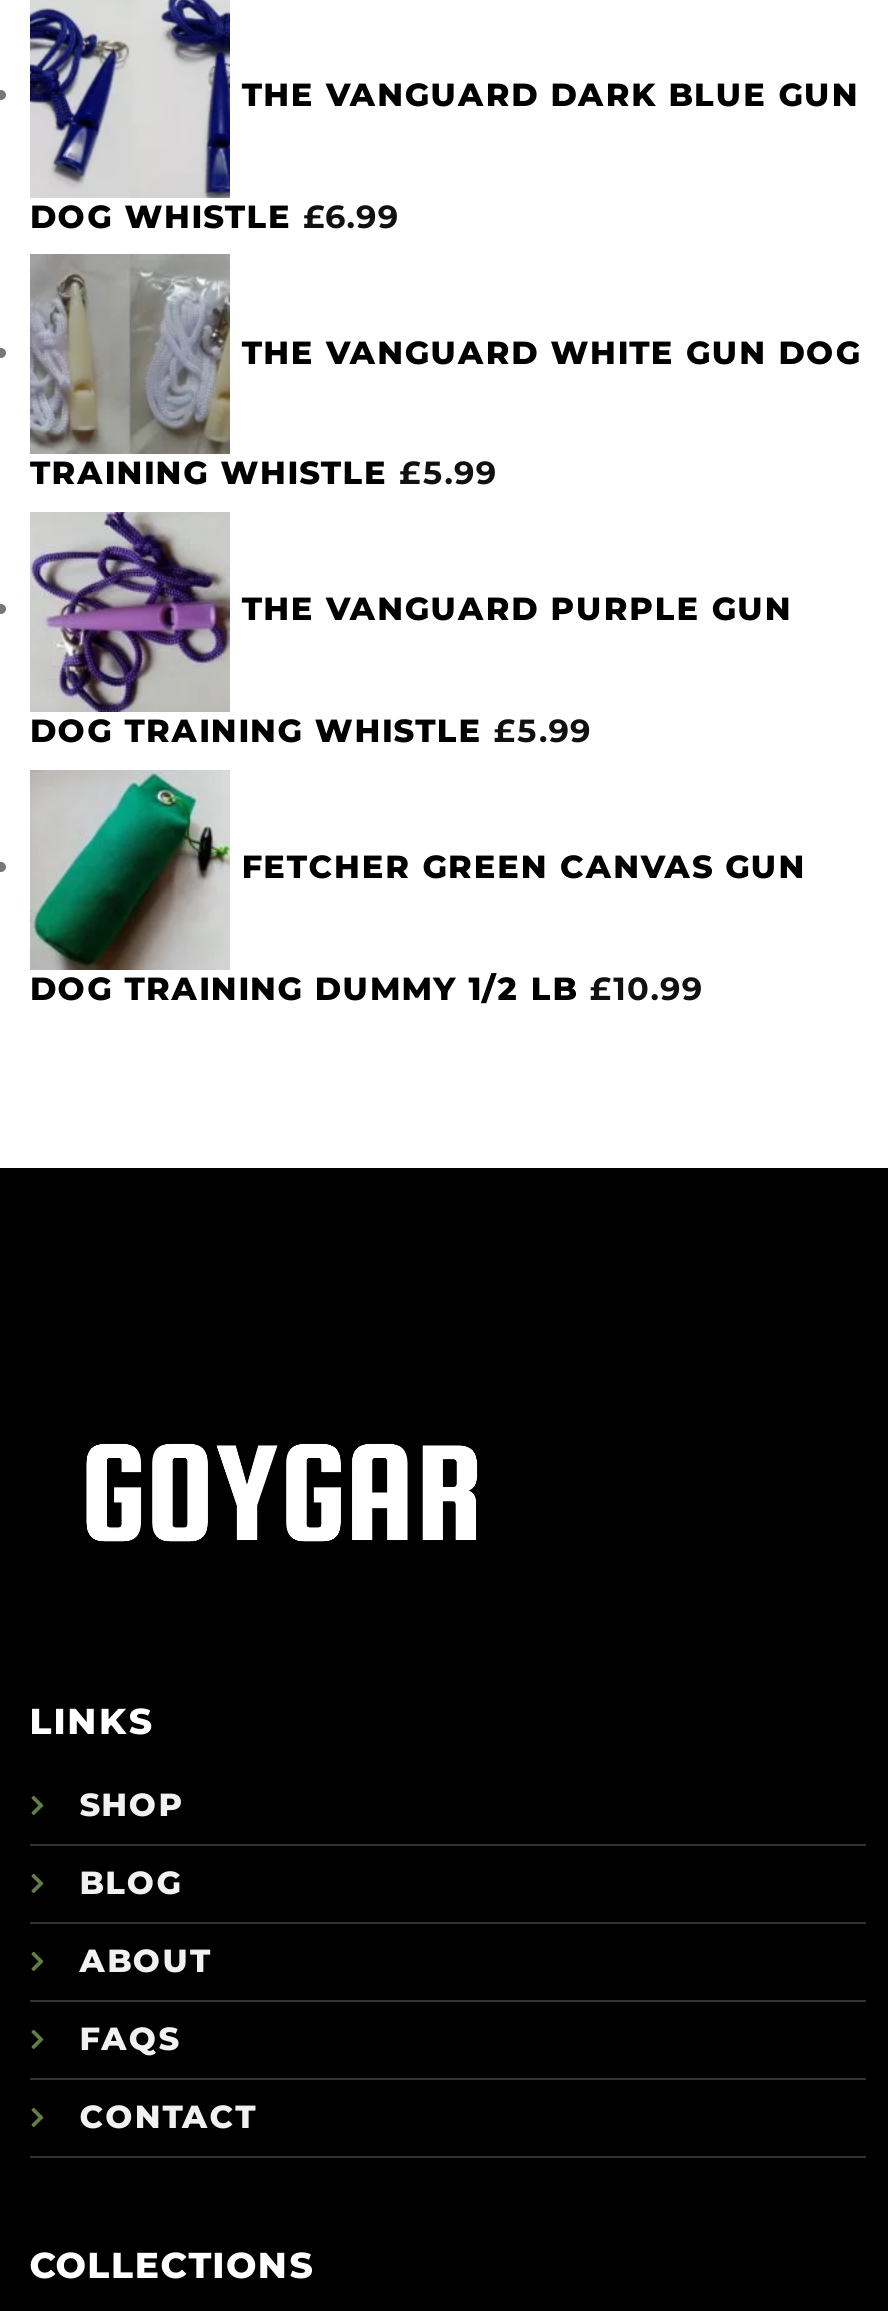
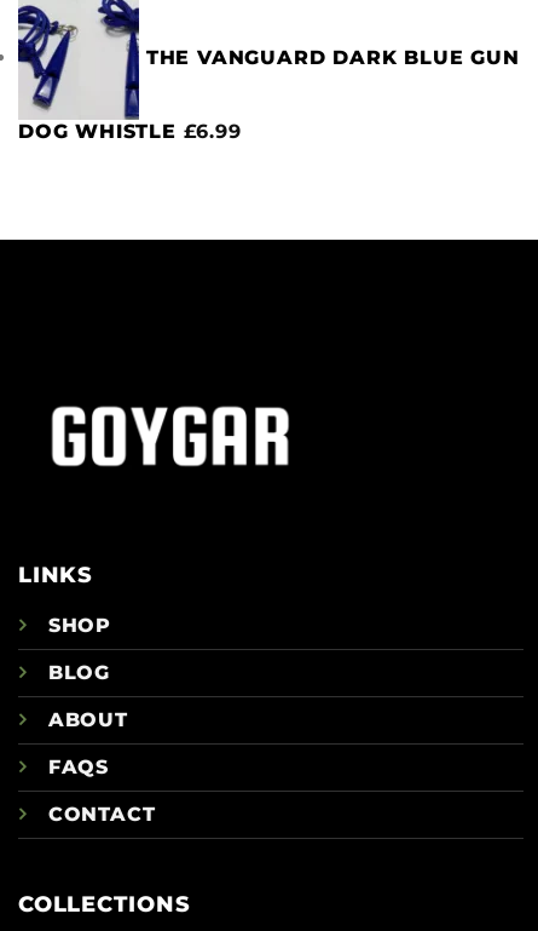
- [image]
- THE VANGUARD WHITE GUN DOG
- TRAINING WHISTLE £5.99

- [image]
- THE VANGUARD PURPLE GUN
- DOG TRAINING WHISTLE £5.99

- [image]
- FETCHER GREEN CANVAS GUN
- DOG TRAINING DUMMY 1/2 LB £10.99
